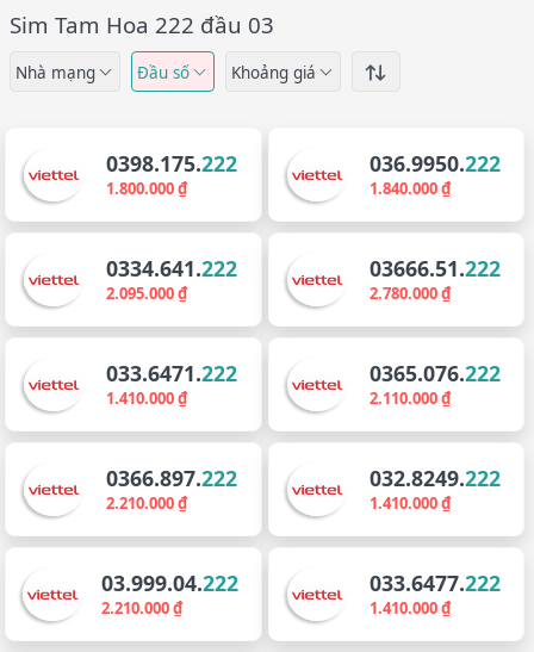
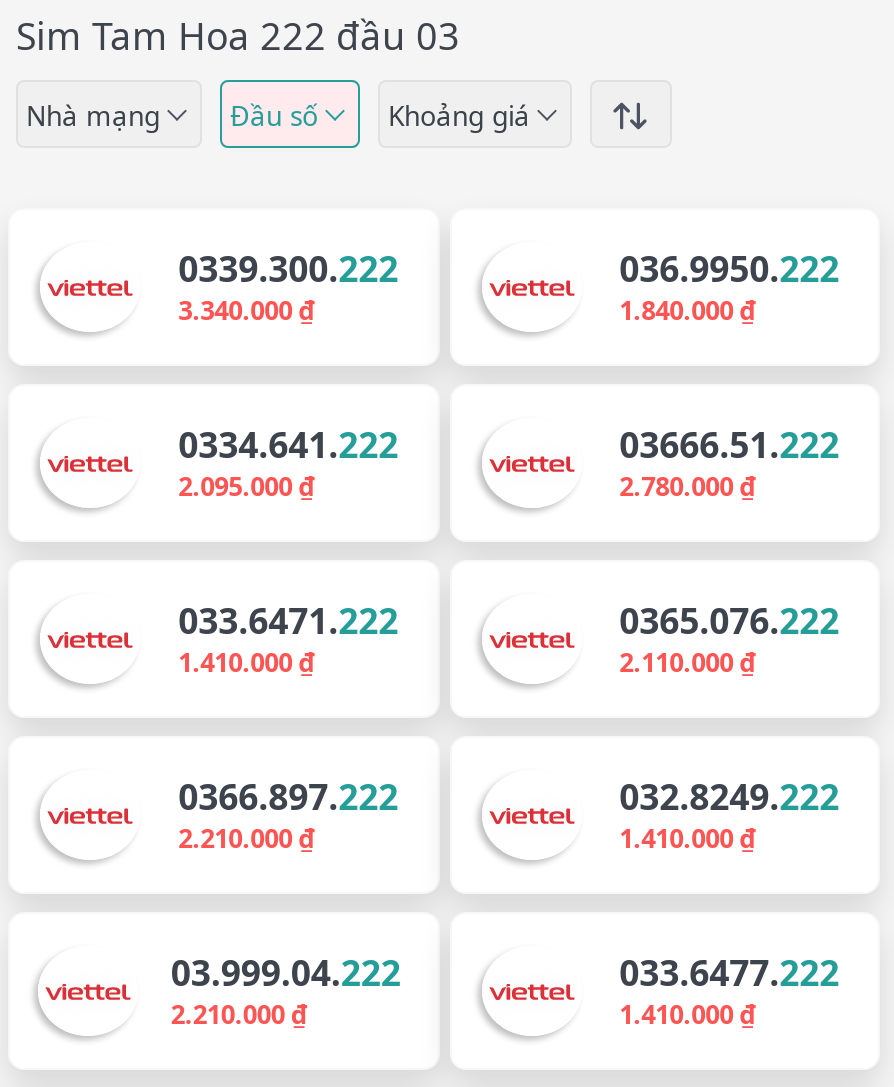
- 0398.175.222
+ 0339.300.222

- 1.800.000 ₫
+ 3.340.000 ₫
